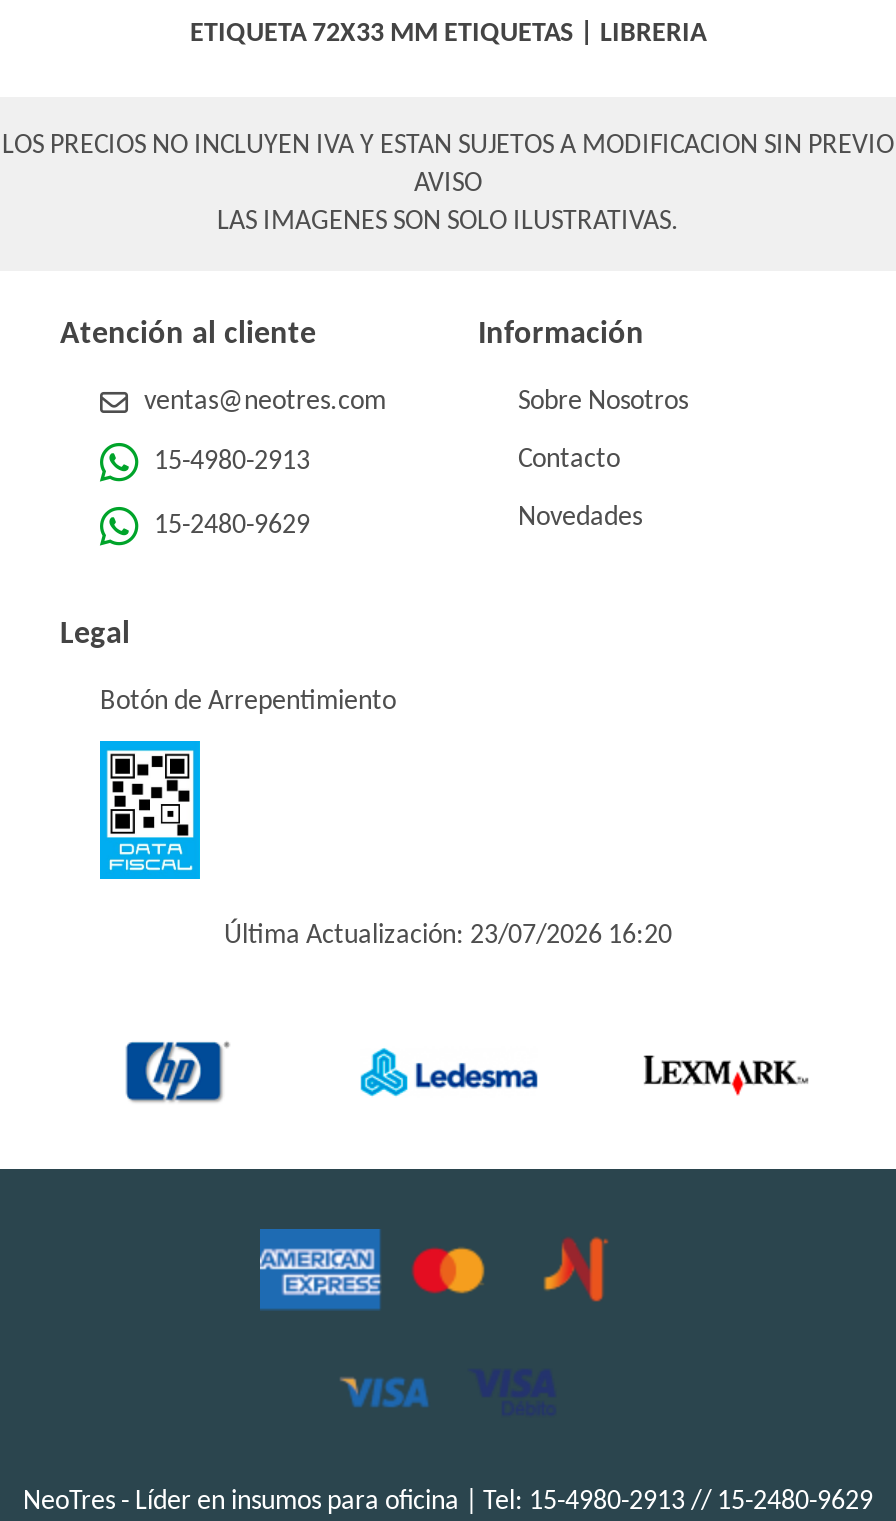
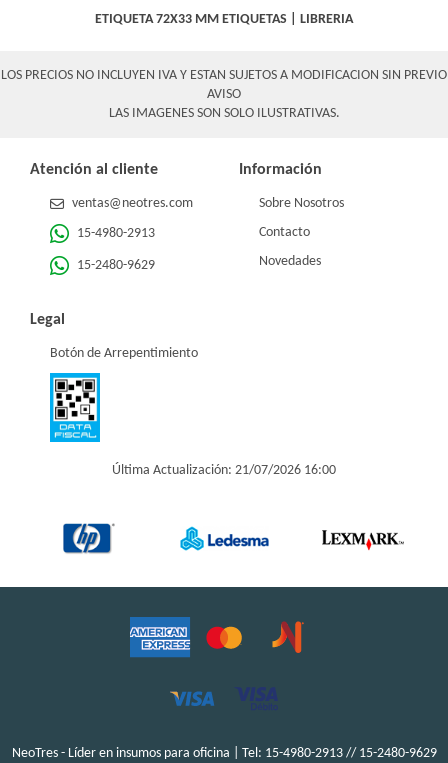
- Última Actualización: 23/07/2026 16:20
+ Última Actualización: 21/07/2026 16:00
